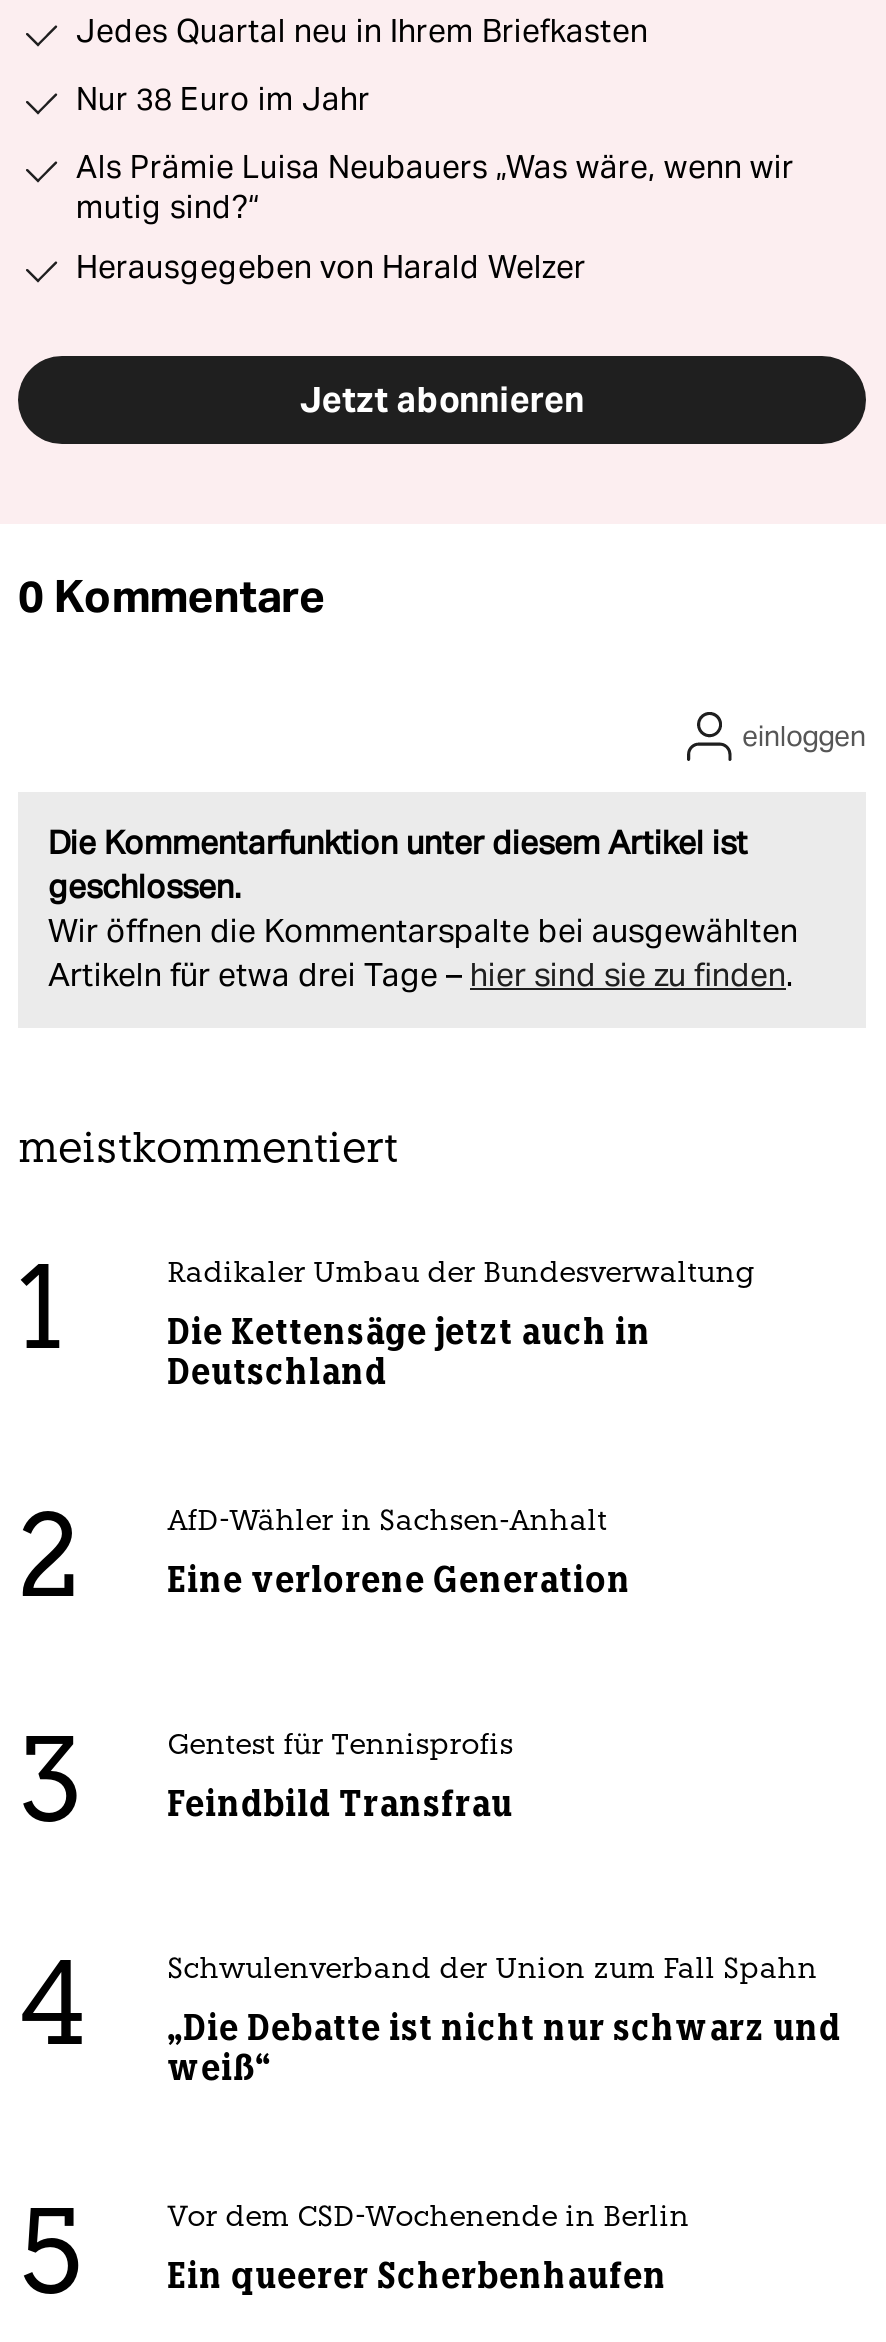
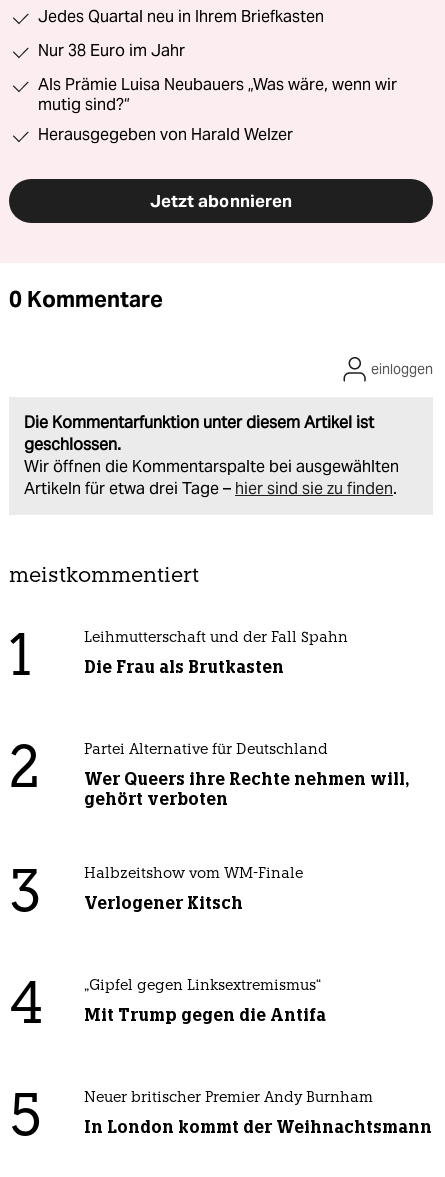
- Radikaler Umbau der Bundesverwaltung
+ Leihmutterschaft und der Fall Spahn

- Die Kettensäge jetzt auch in
- Deutschland
+ Die Frau als Brutkasten

- AfD-Wähler in Sachsen-Anhalt
+ Partei Alternative für Deutschland

- Eine verlorene Generation
+ Wer Queers ihre Rechte nehmen will,
+ gehört verboten

- Gentest für Tennisprofis
+ Halbzeitshow vom WM-Finale

- Feindbild Transfrau
+ Verlogener Kitsch

- Schwulenverband der Union zum Fall Spahn
+ „Gipfel gegen Linksextremismus“

- „Die Debatte ist nicht nur schwarz und
- weiß“
+ Mit Trump gegen die Antifa

- Vor dem CSD-Wochenende in Berlin
+ Neuer britischer Premier Andy Burnham

- Ein queerer Scherbenhaufen
+ In London kommt der Weihnachtsmann
